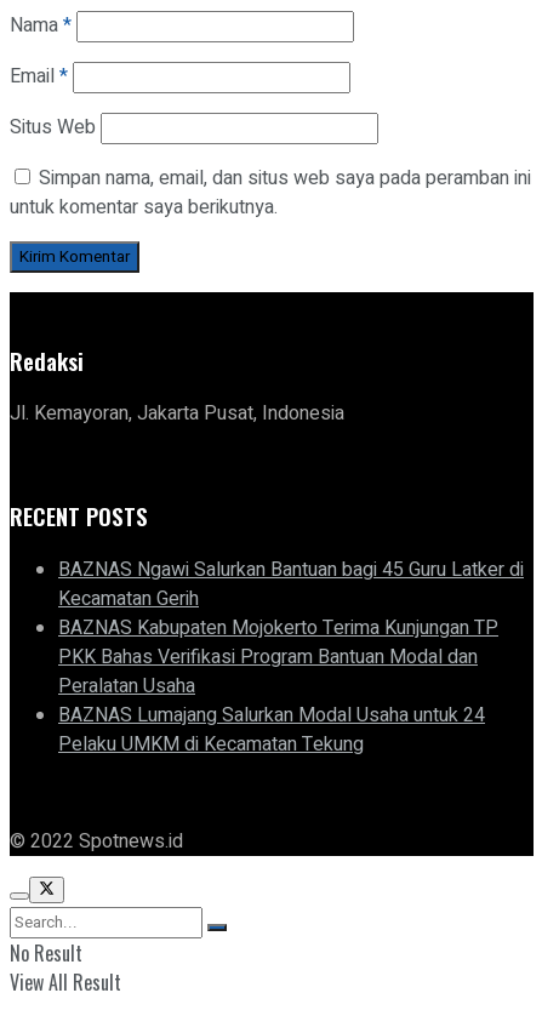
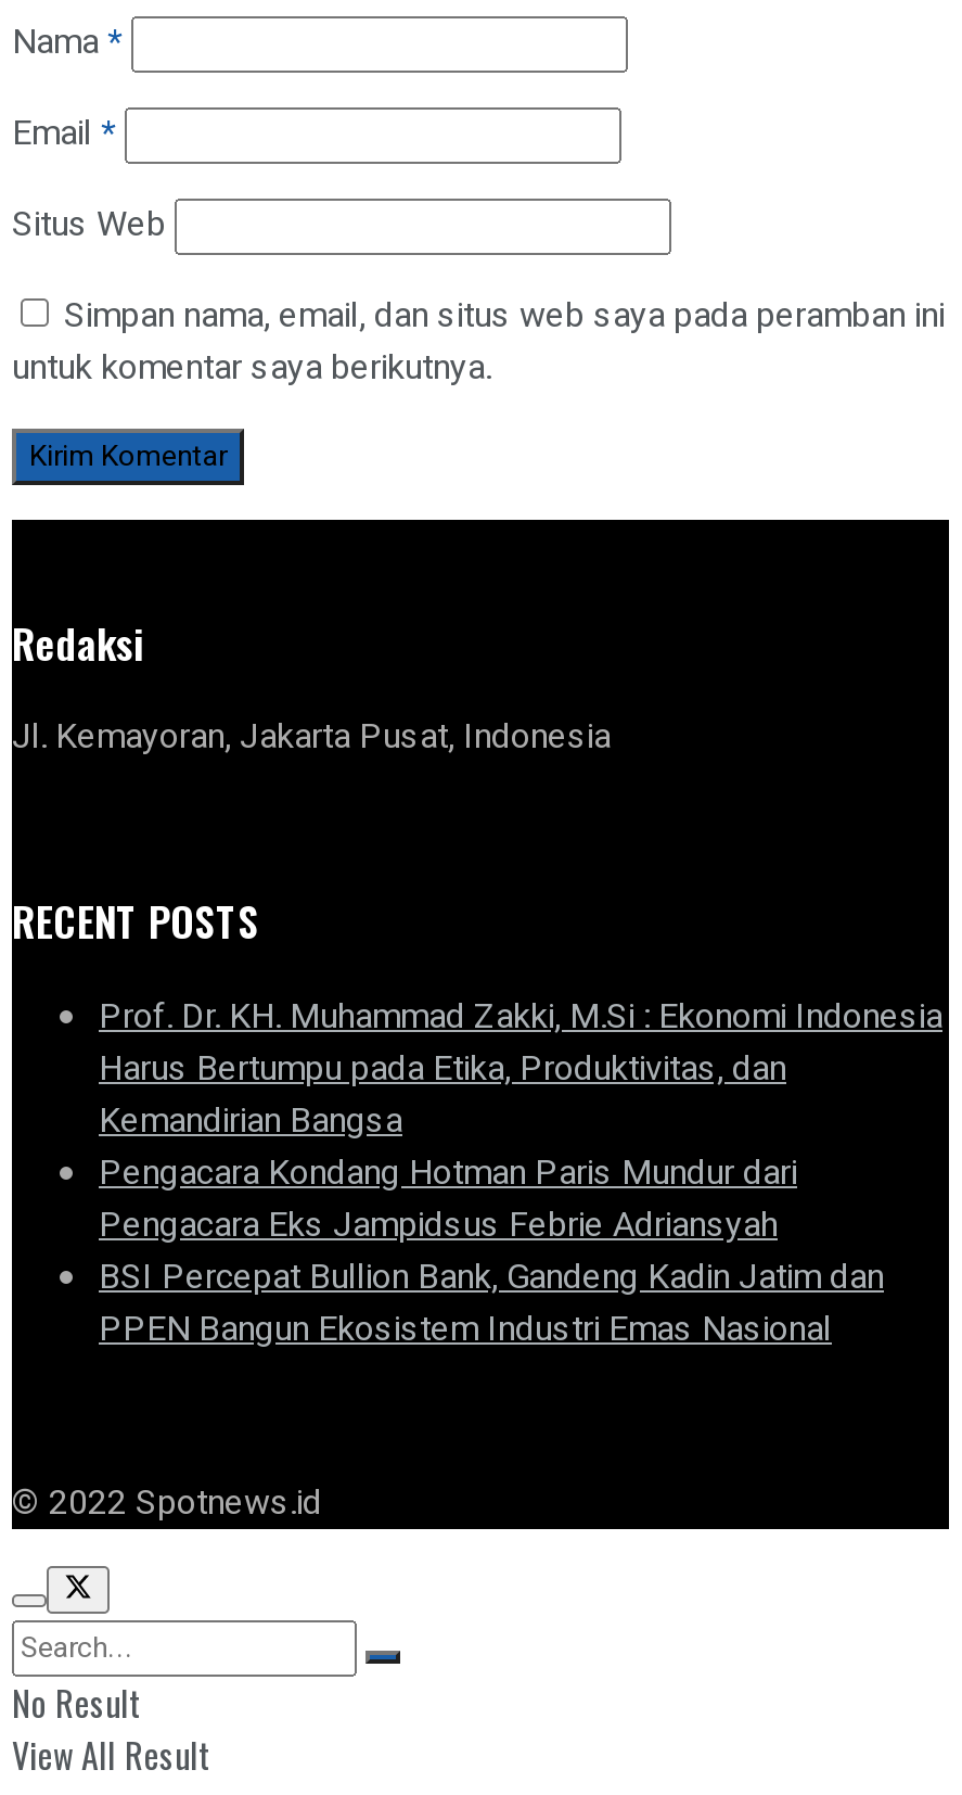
- BAZNAS Ngawi Salurkan Bantuan bagi 45 Guru Latker di
- Kecamatan Gerih
- BAZNAS Kabupaten Mojokerto Terima Kunjungan TP
- PKK Bahas Verifikasi Program Bantuan Modal dan
- Peralatan Usaha
- BAZNAS Lumajang Salurkan Modal Usaha untuk 24
- Pelaku UMKM di Kecamatan Tekung
+ Prof. Dr. KH. Muhammad Zakki, M.Si : Ekonomi Indonesia
+ Harus Bertumpu pada Etika, Produktivitas, dan
+ Kemandirian Bangsa
+ Pengacara Kondang Hotman Paris Mundur dari
+ Pengacara Eks Jampidsus Febrie Adriansyah
+ BSI Percepat Bullion Bank, Gandeng Kadin Jatim dan
+ PPEN Bangun Ekosistem Industri Emas Nasional
